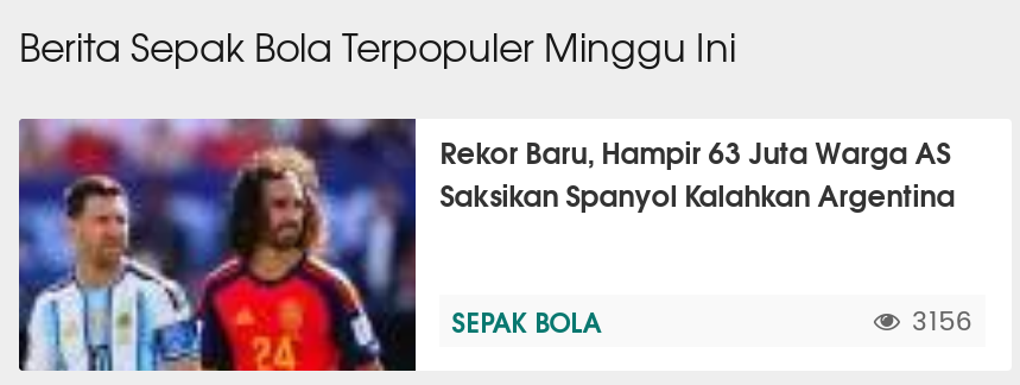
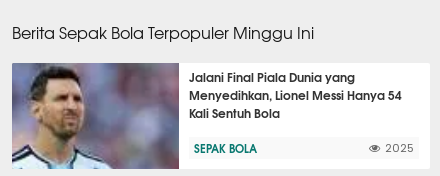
- [image]
- Rekor Baru, Hampir 63 Juta Warga AS
- Saksikan Spanyol Kalahkan Argentina
+ [image]
+ Jalani Final Piala Dunia yang
+ Menyedihkan, Lionel Messi Hanya 54
+ Kali Sentuh Bola

- 3156
+ 2025
